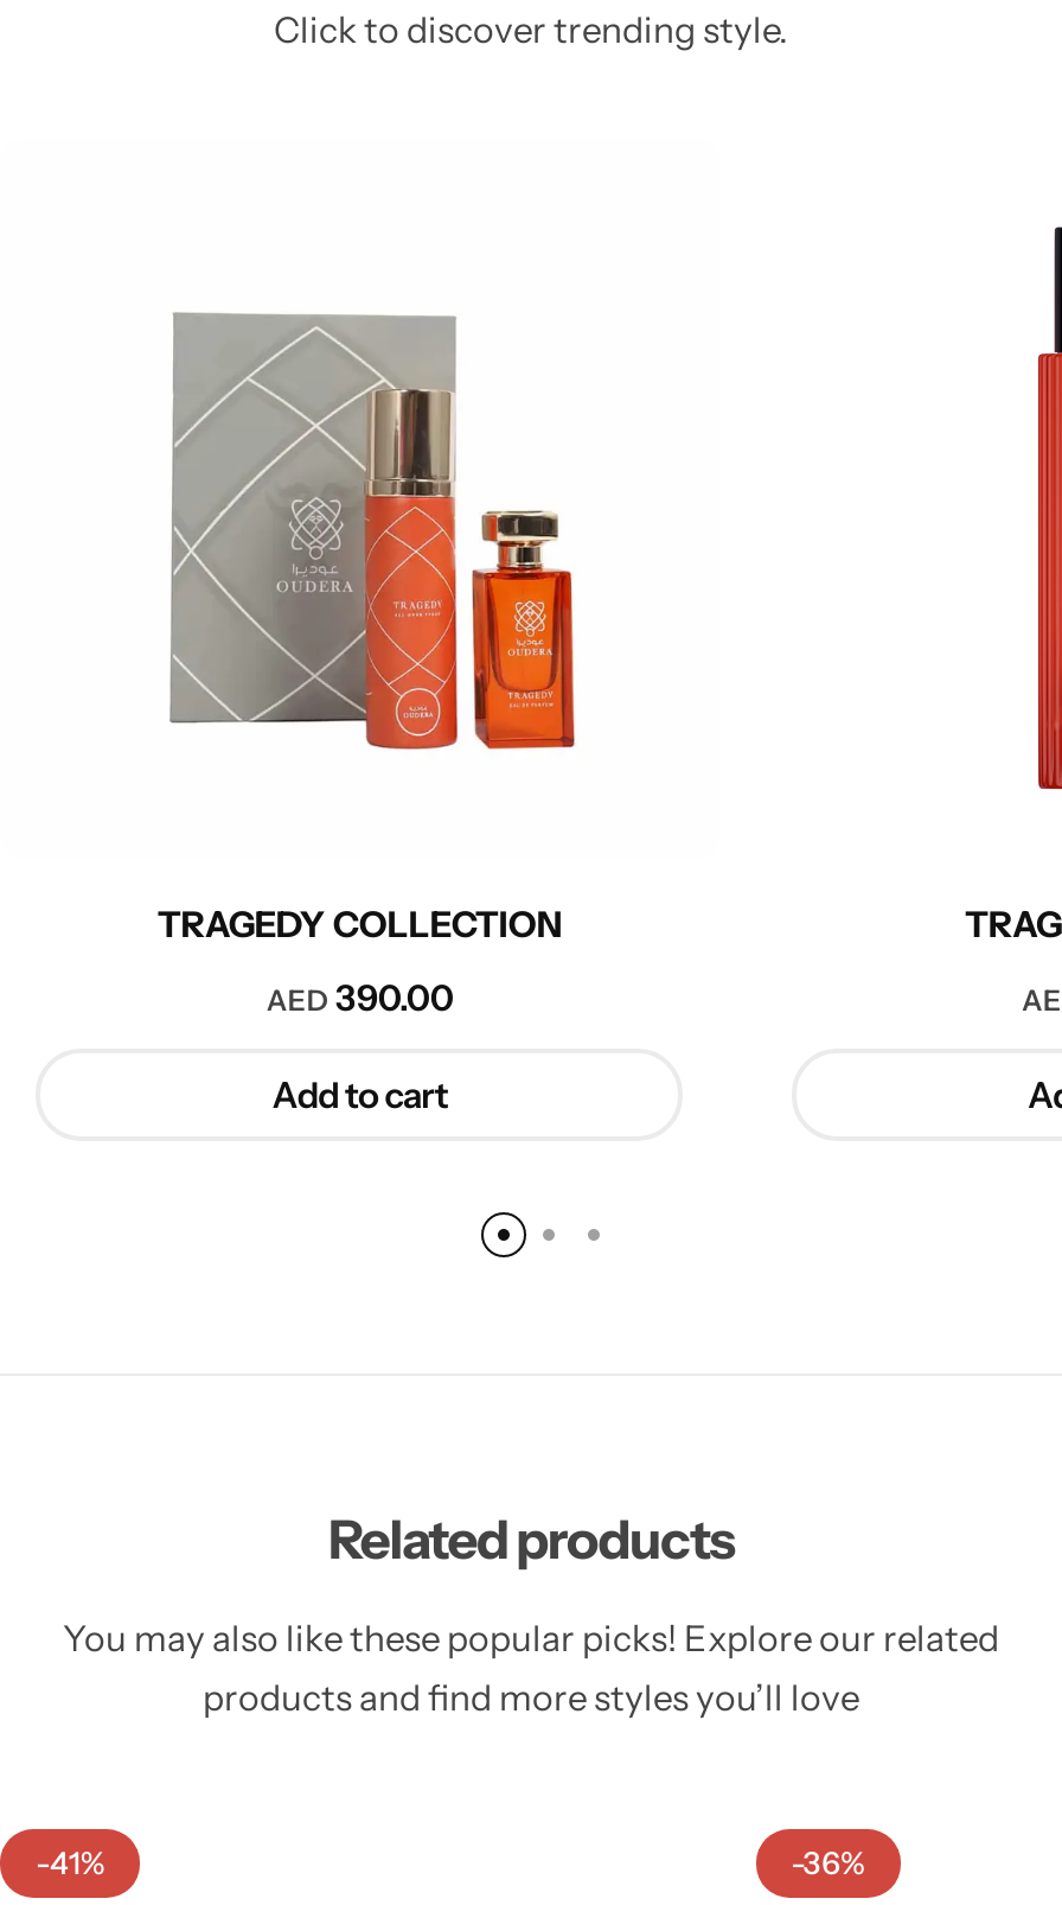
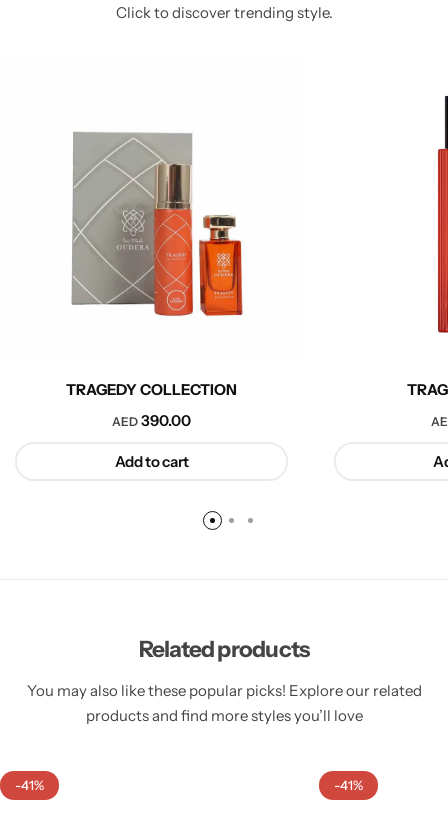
- -36%
+ -41%
